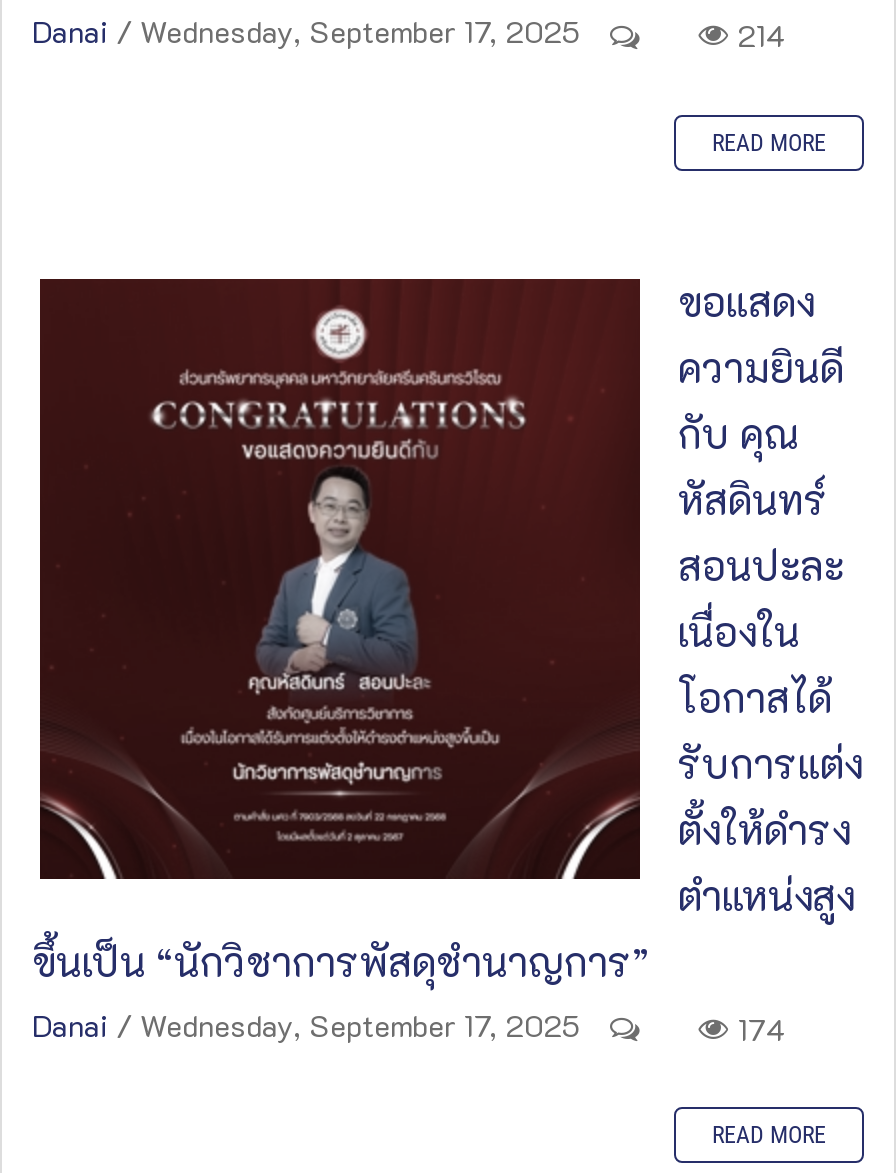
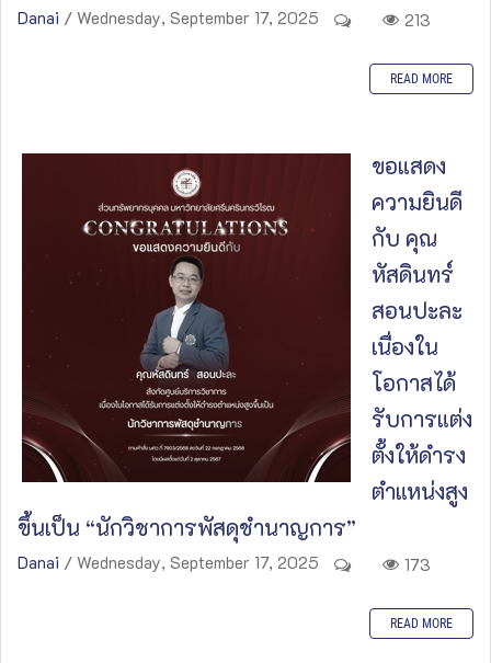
- 214
+ 213

- 174
+ 173
